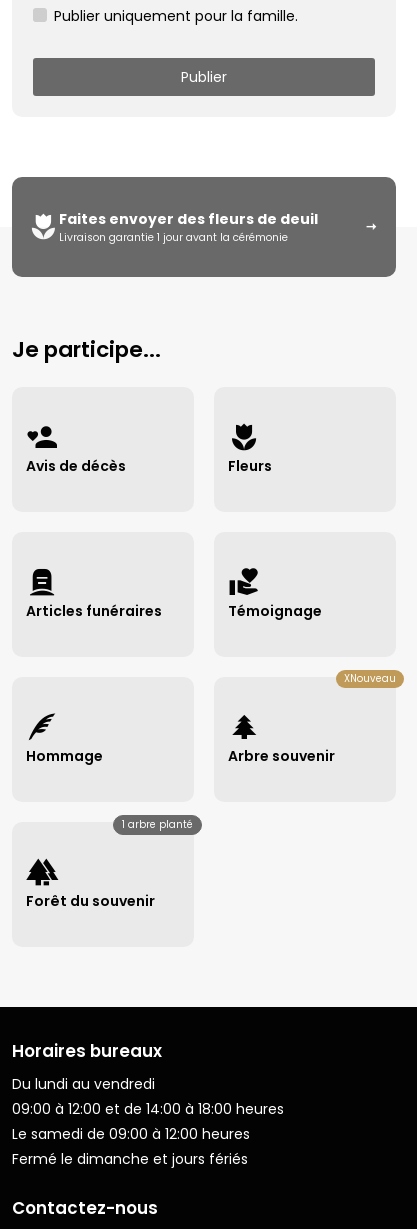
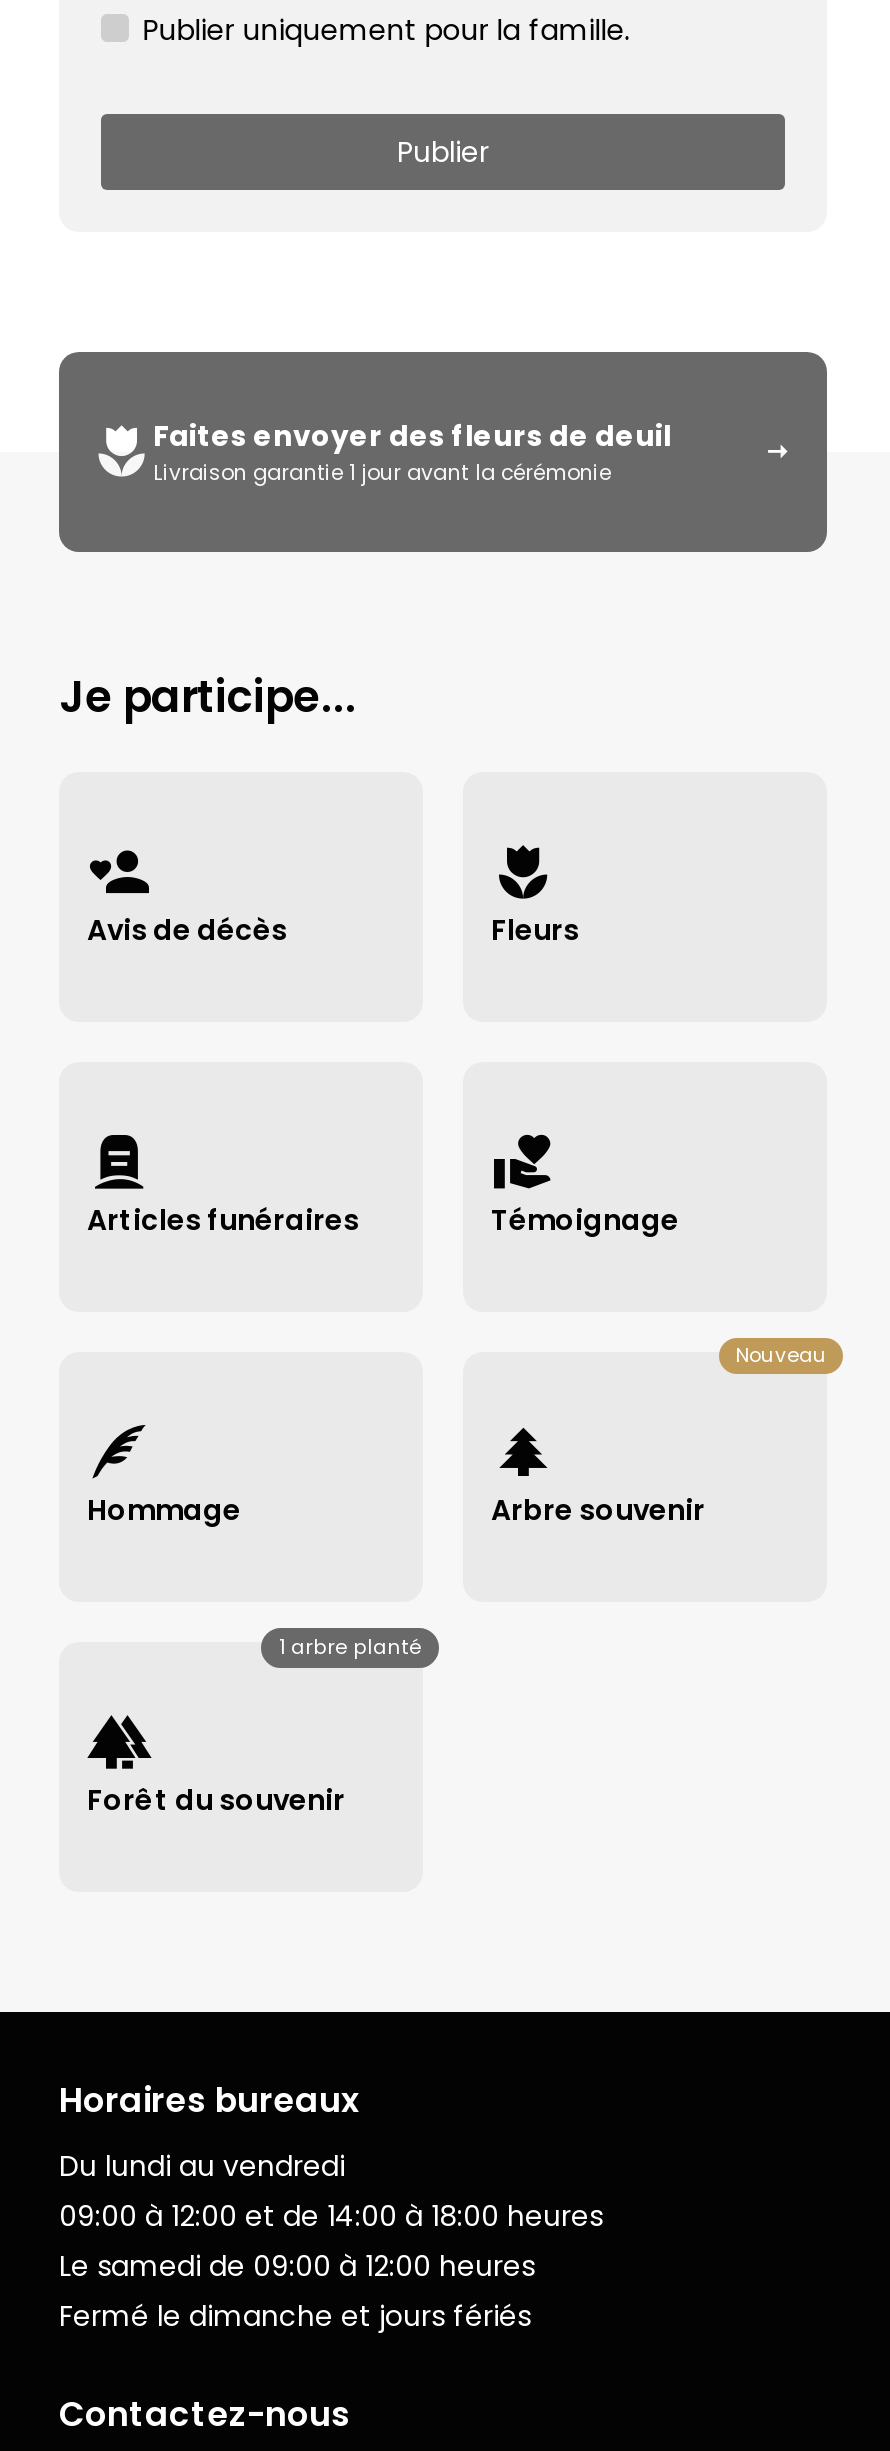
- XNouveau
+ Nouveau
